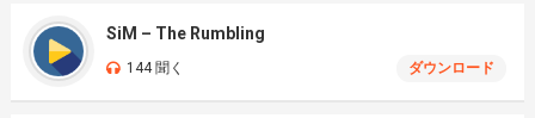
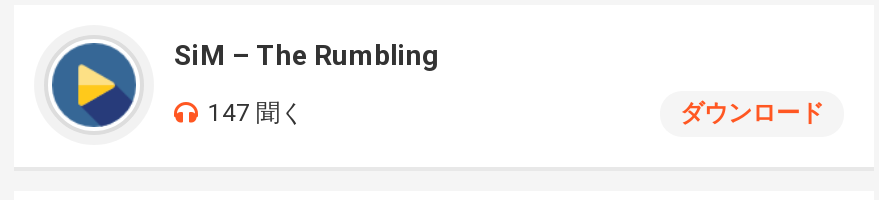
- 144 聞く
+ 147 聞く
